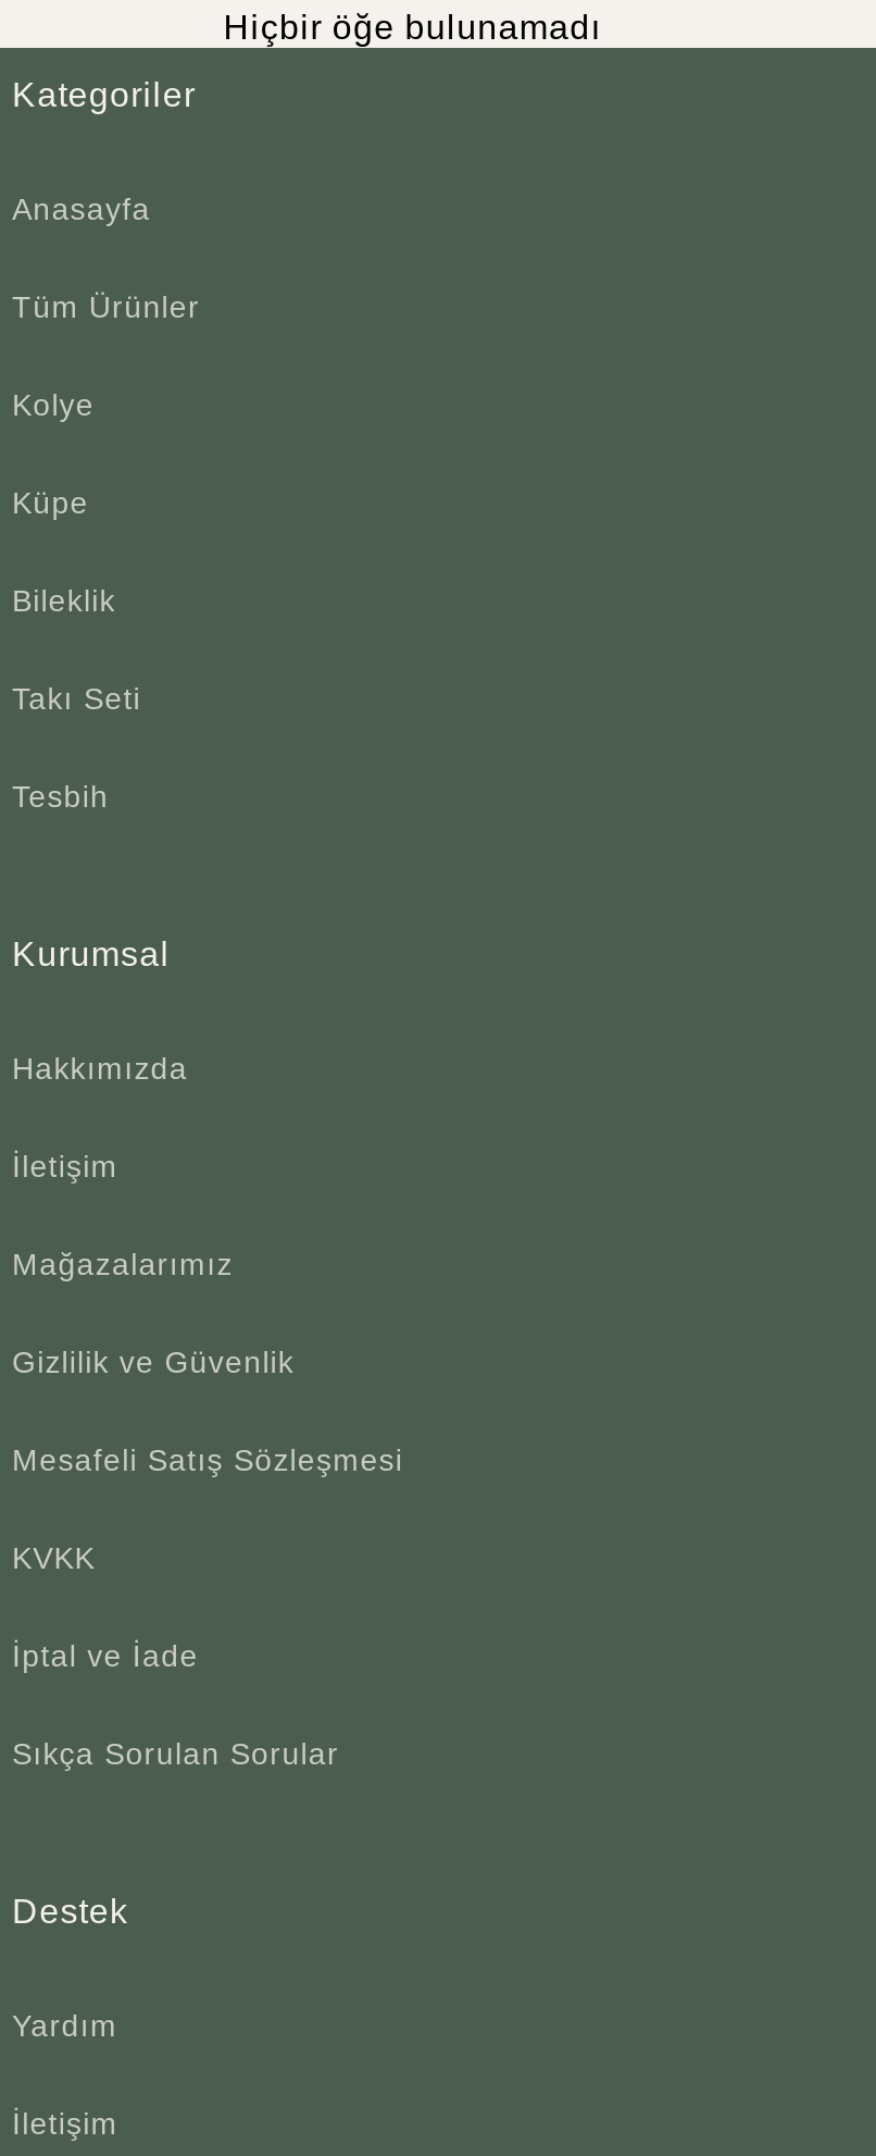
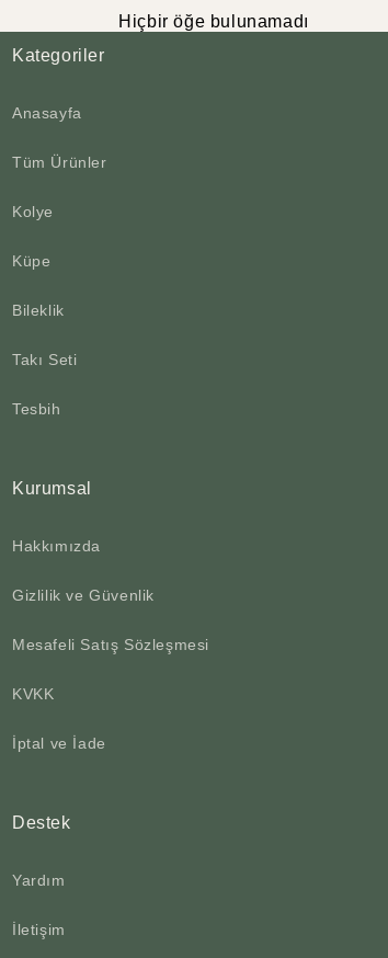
- İletişim
- Mağazalarımız

- Sıkça Sorulan Sorular
